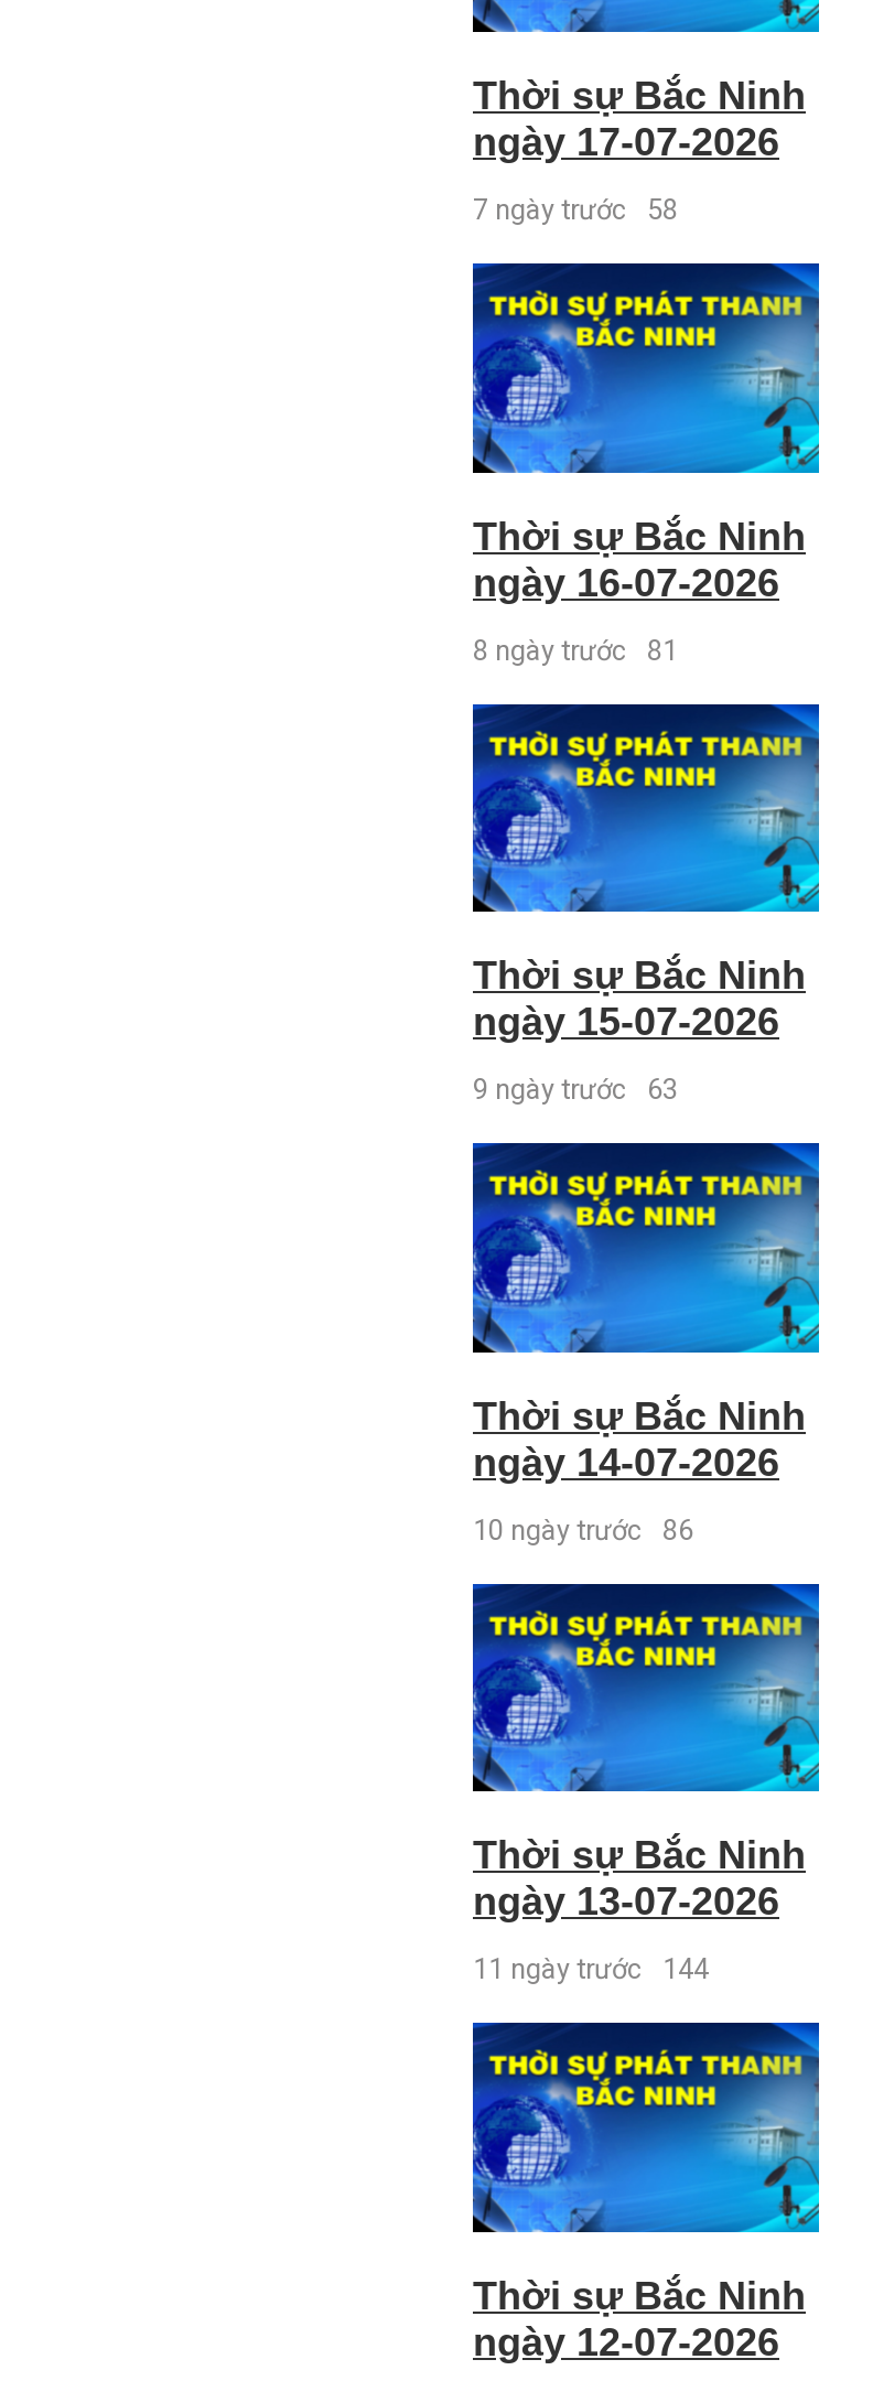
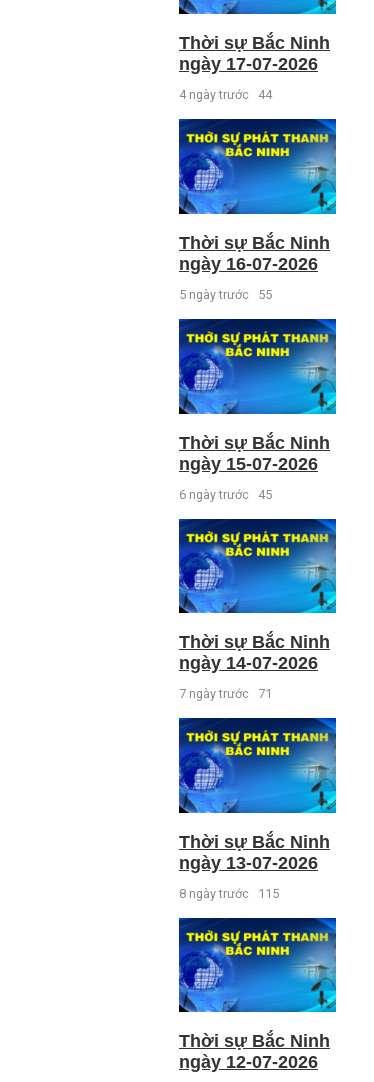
- 7 ngày trước 58
+ 4 ngày trước 44

- 8 ngày trước 81
+ 5 ngày trước 55

- 9 ngày trước 63
+ 6 ngày trước 45

- 10 ngày trước 86
+ 7 ngày trước 71

- 11 ngày trước 144
+ 8 ngày trước 115
